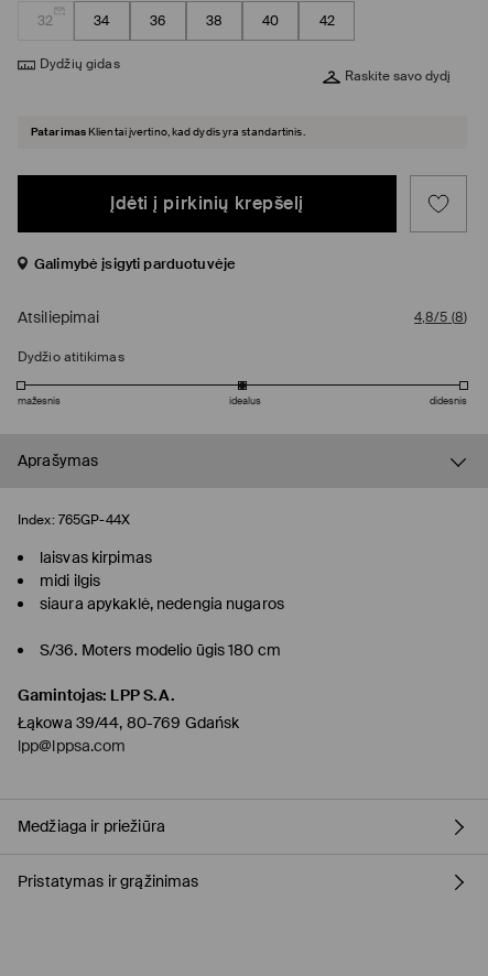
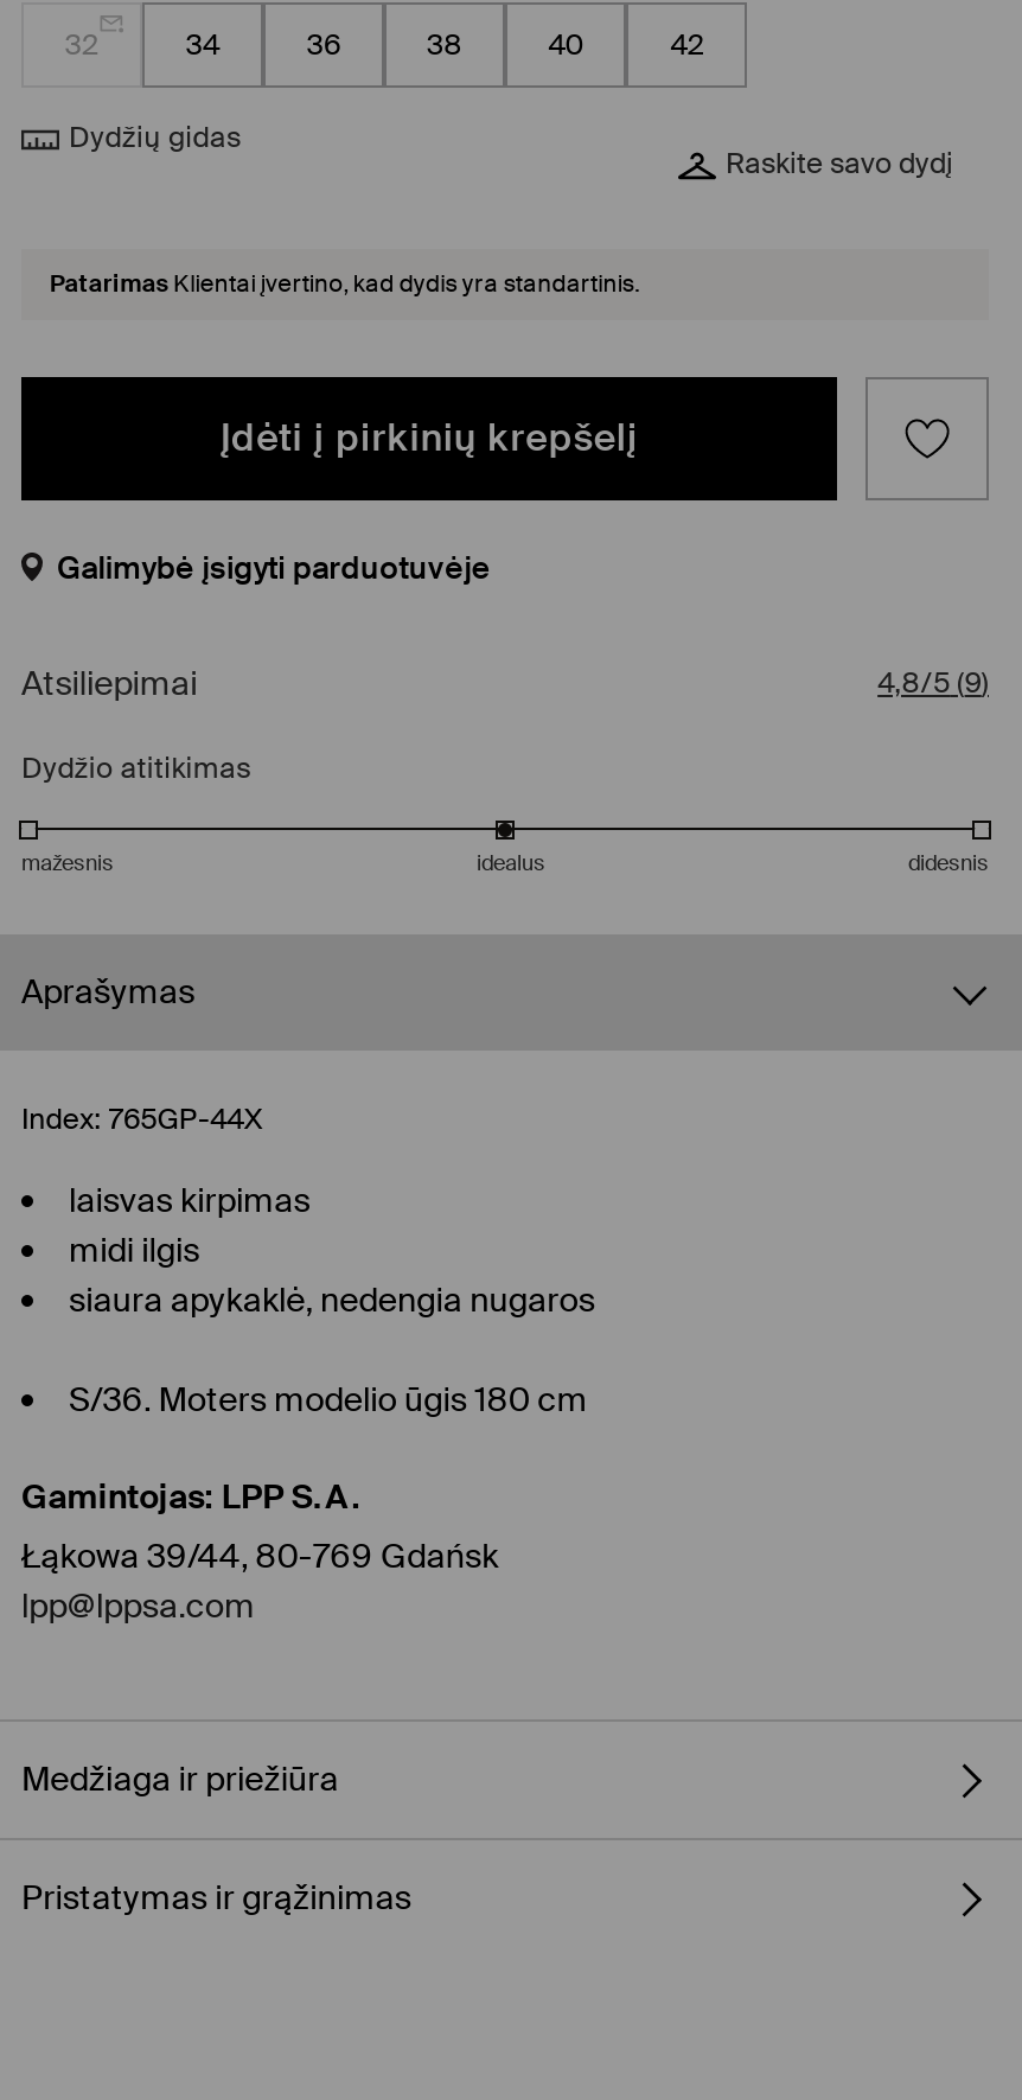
- 4,8/5 (8)
+ 4,8/5 (9)
